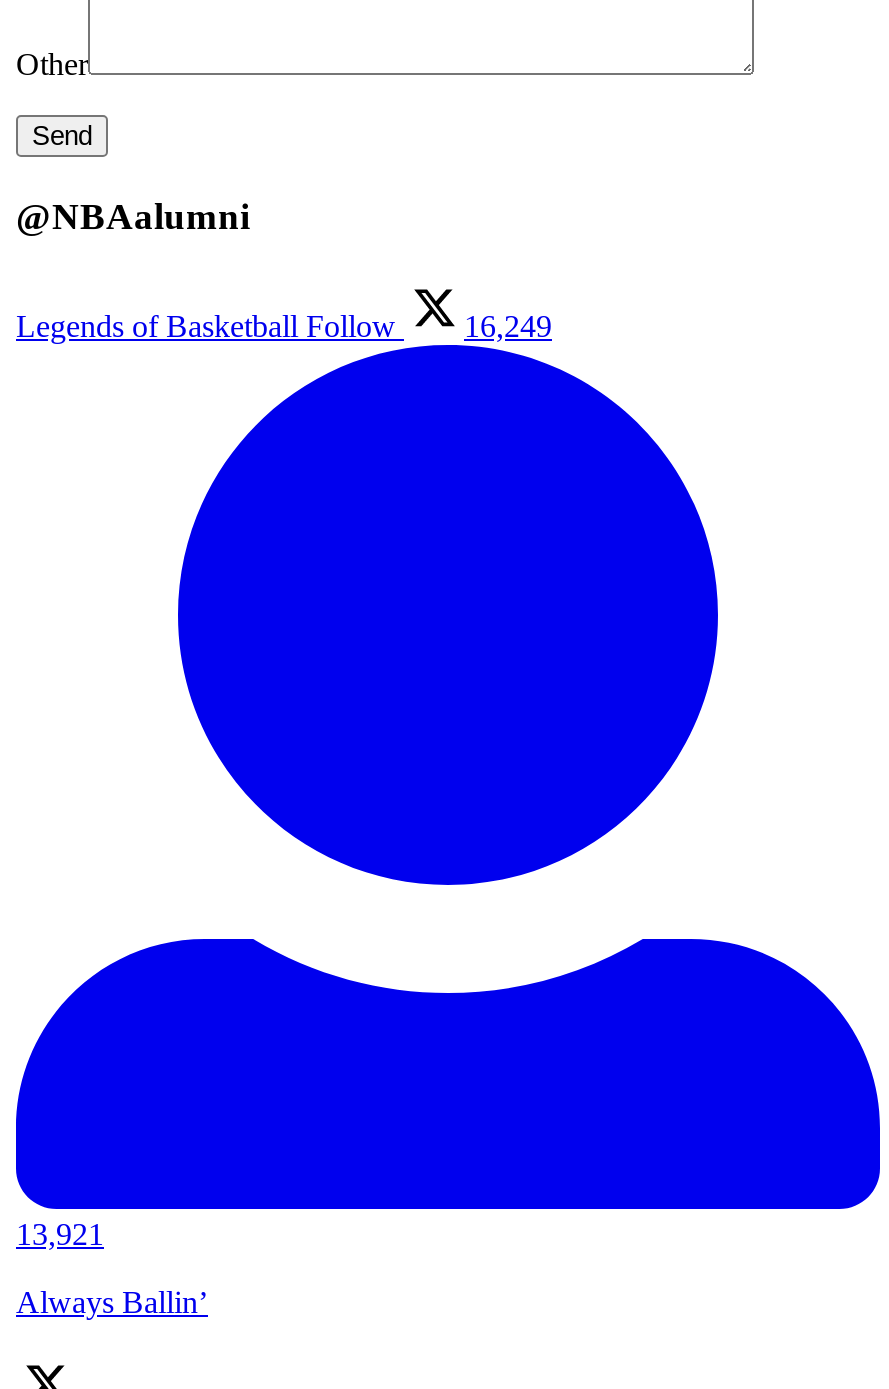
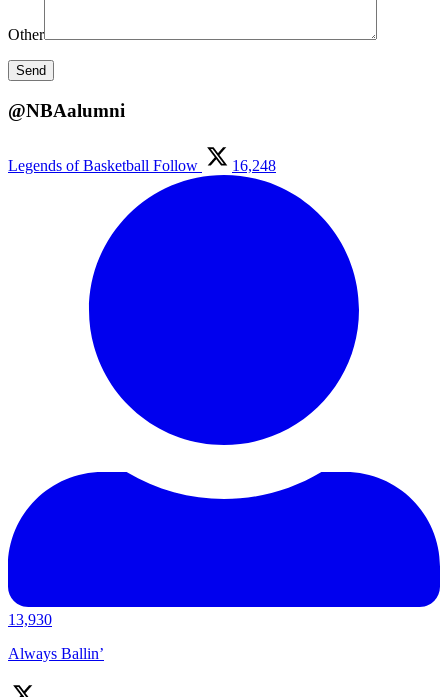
- Legends of Basketball Follow 16,249
+ Legends of Basketball Follow 16,248

- 13,921
+ 13,930
